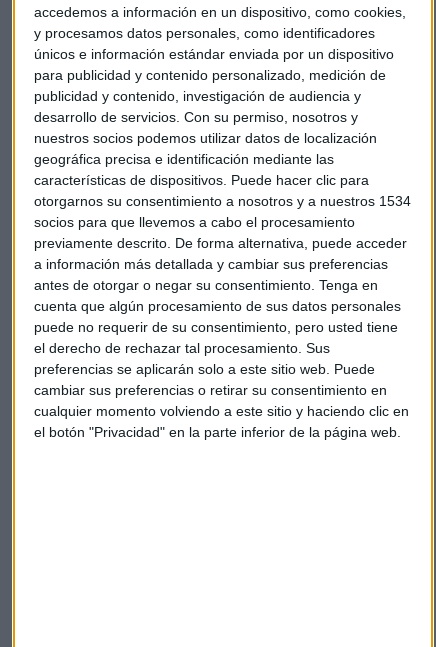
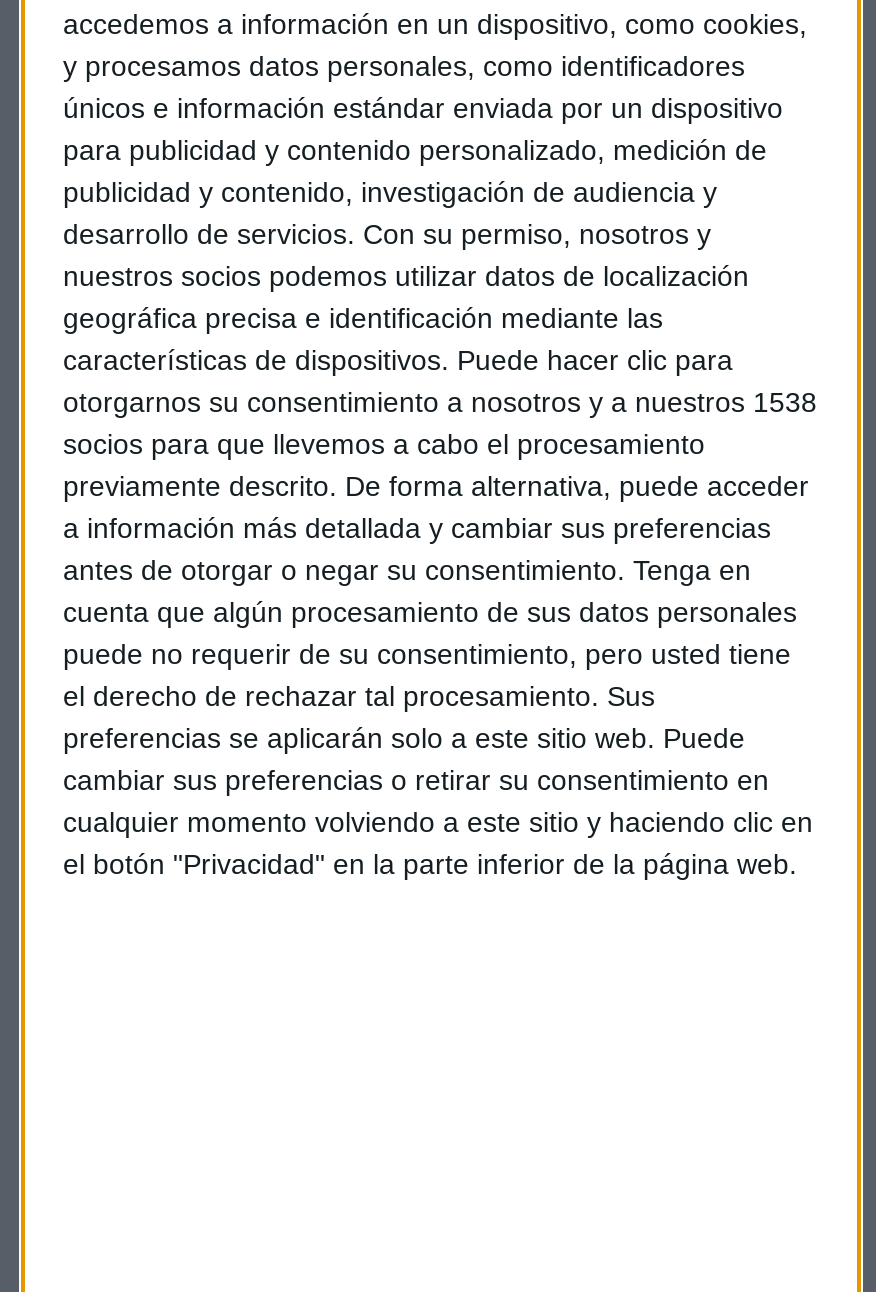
- otorgarnos su consentimiento a nosotros y a nuestros 1534
+ otorgarnos su consentimiento a nosotros y a nuestros 1538
